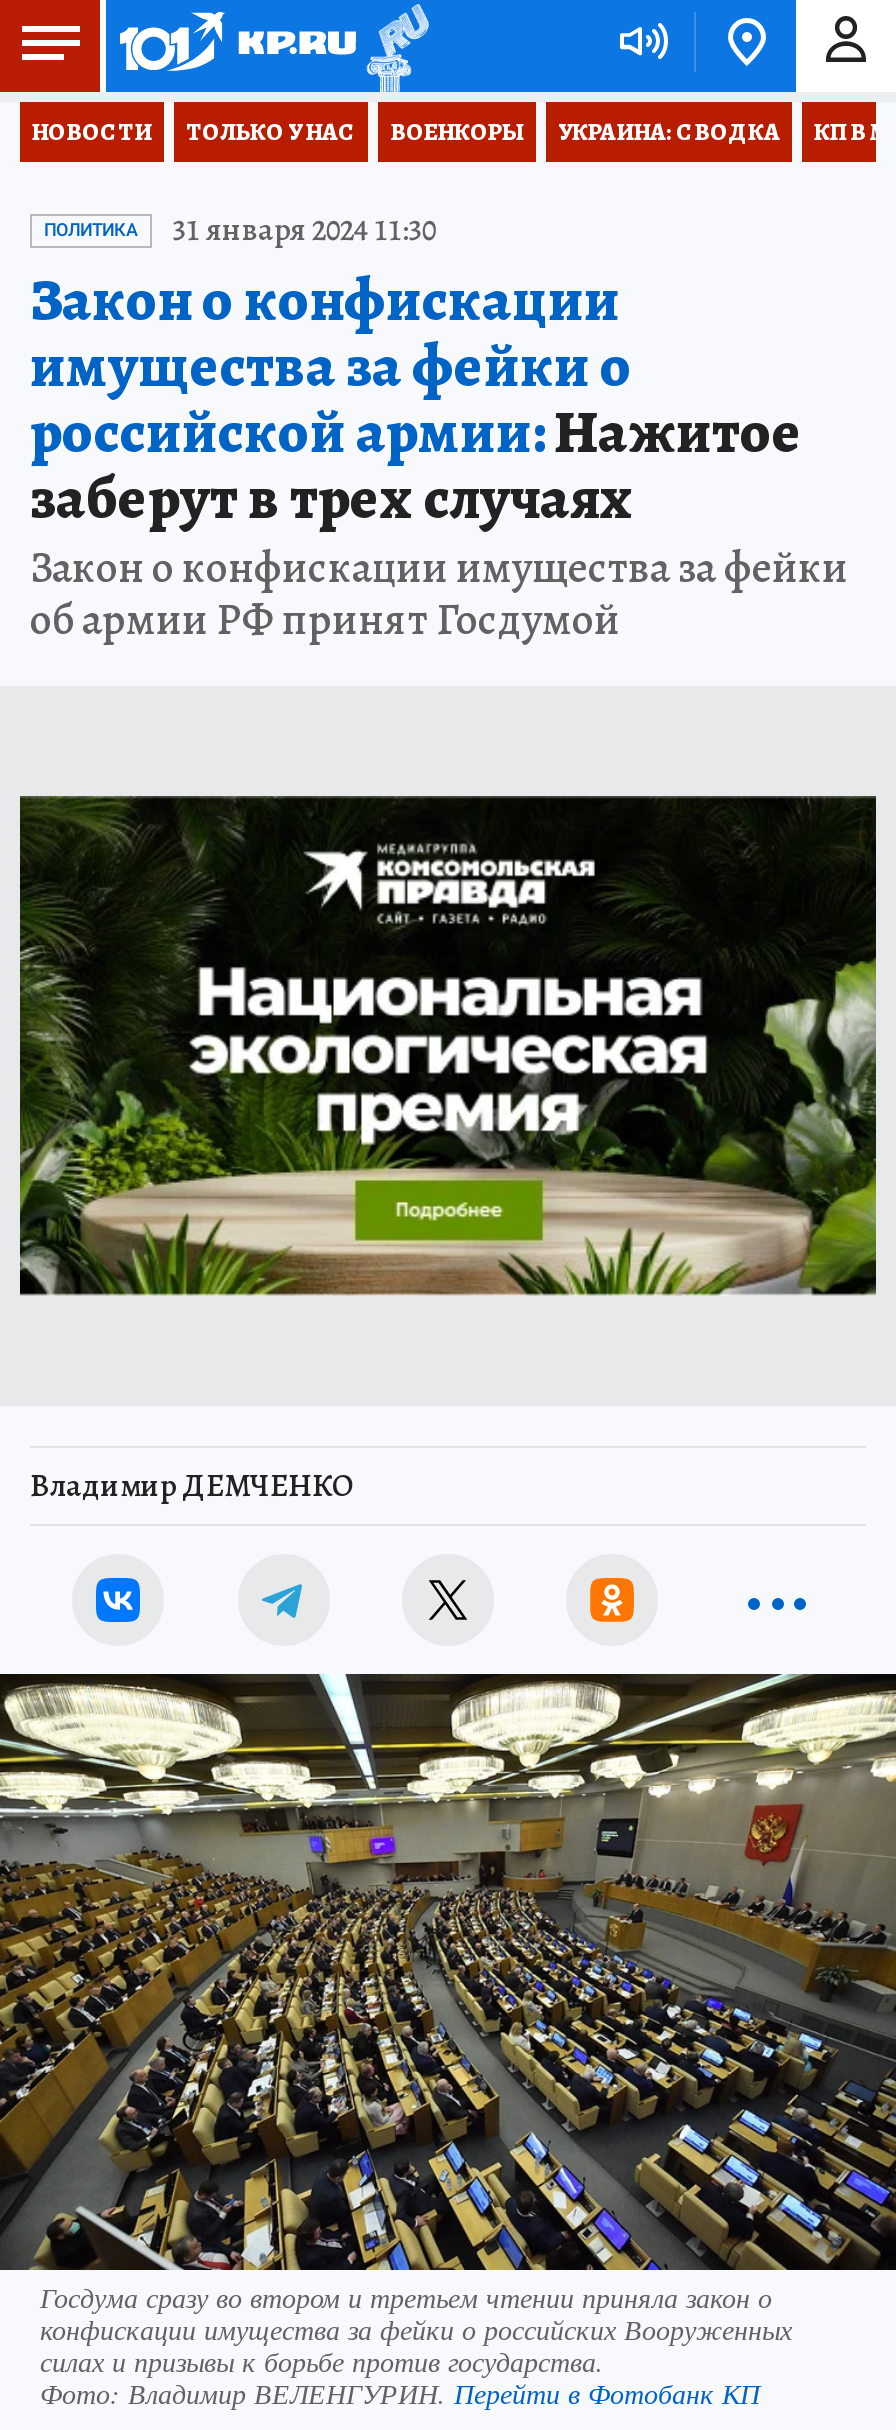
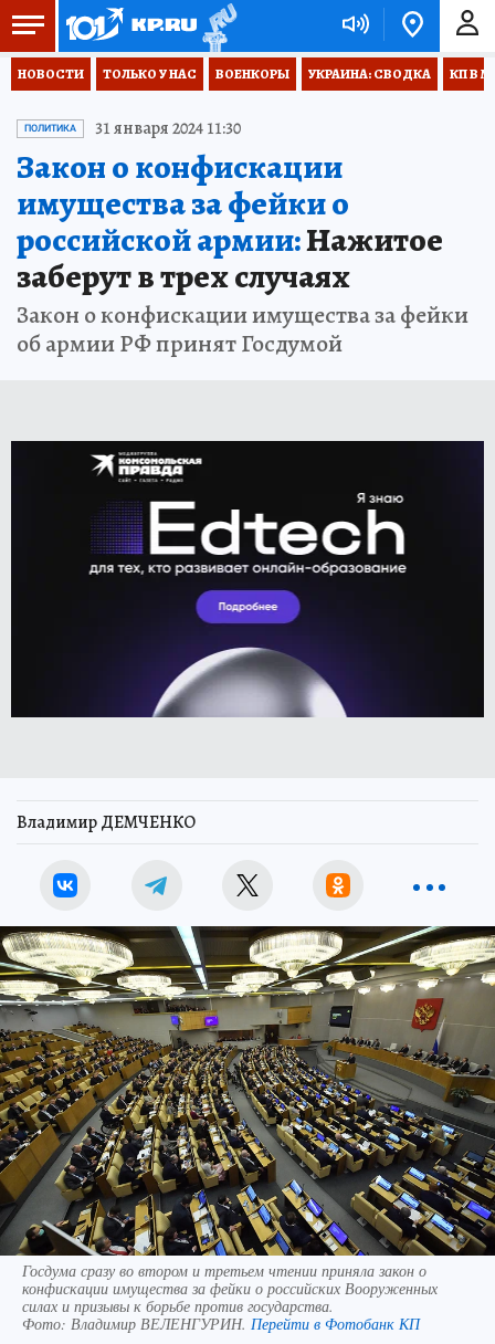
- [image]
+ [image]
